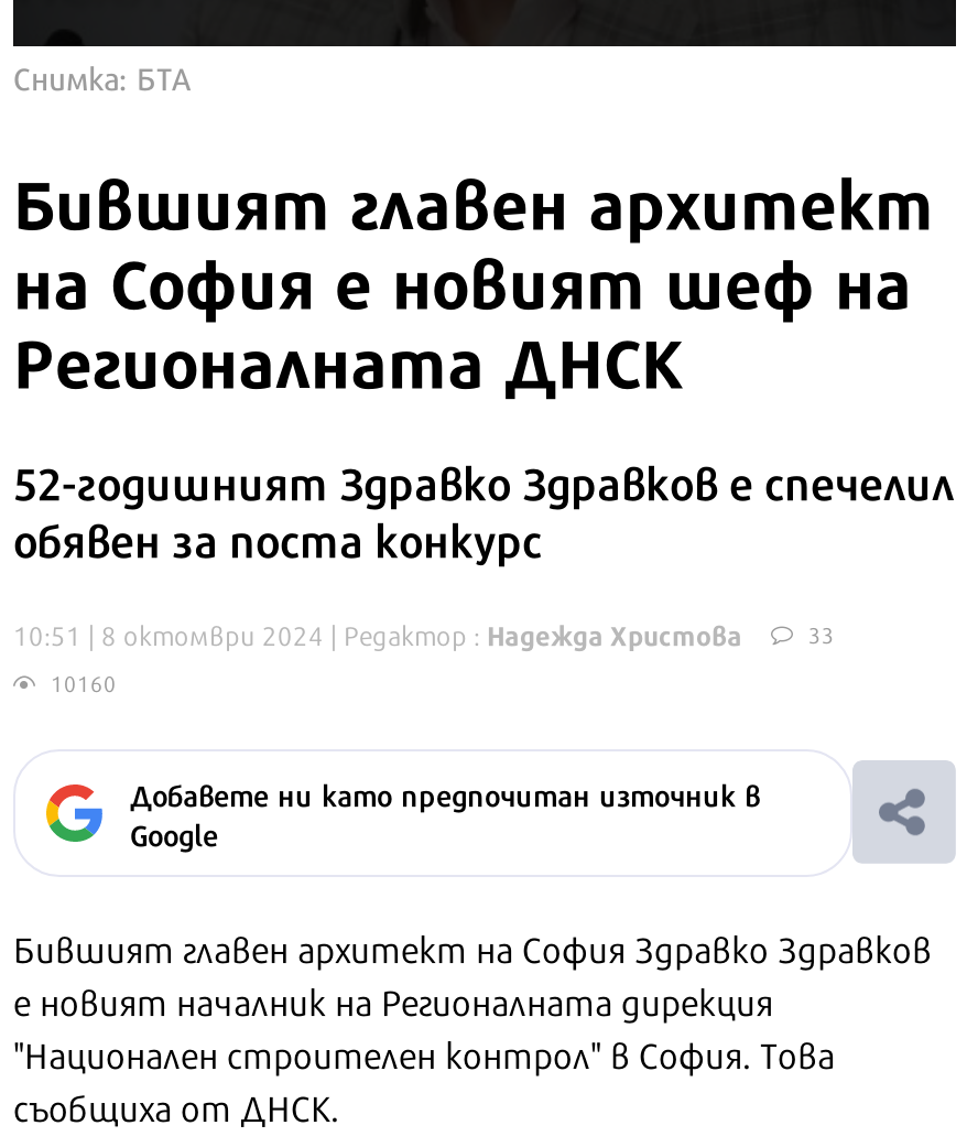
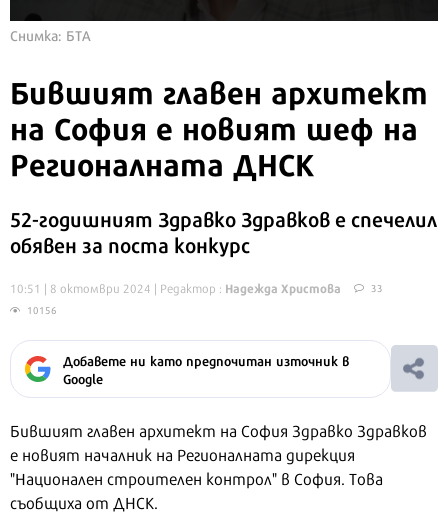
- 10160
+ 10156
